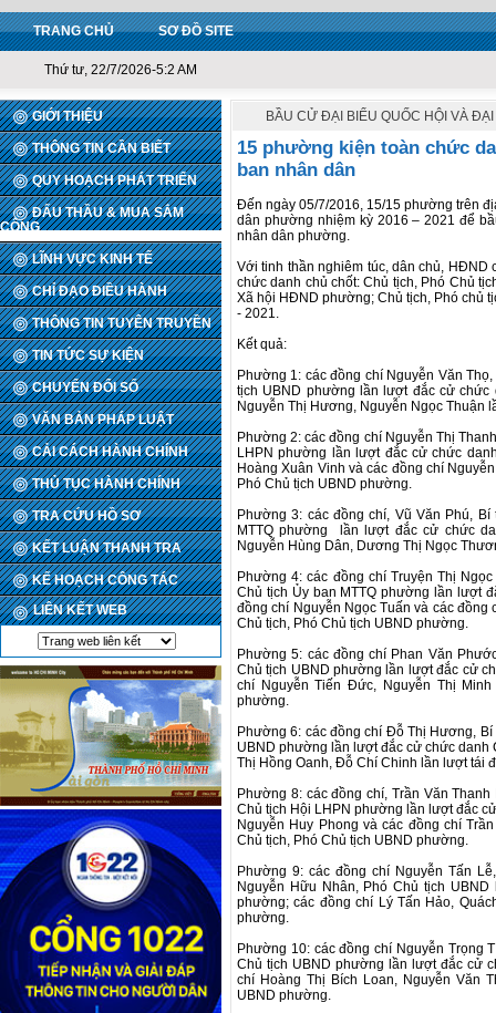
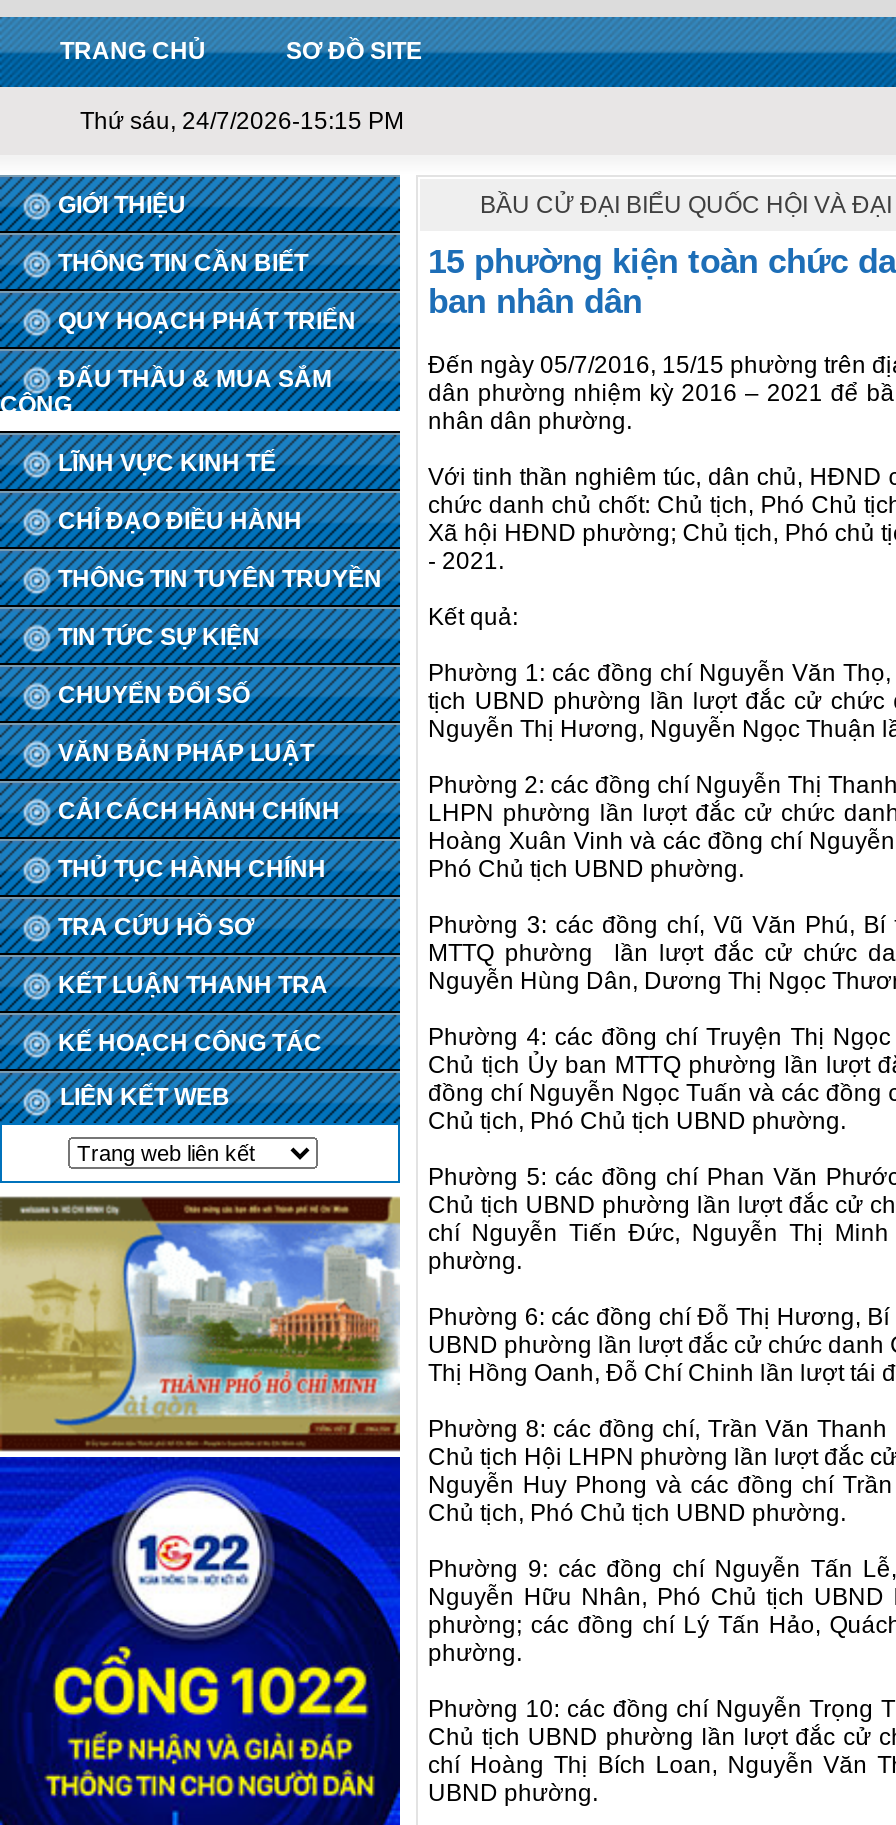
- Thứ tư, 22/7/2026-5:2 AM
+ Thứ sáu, 24/7/2026-15:15 PM
